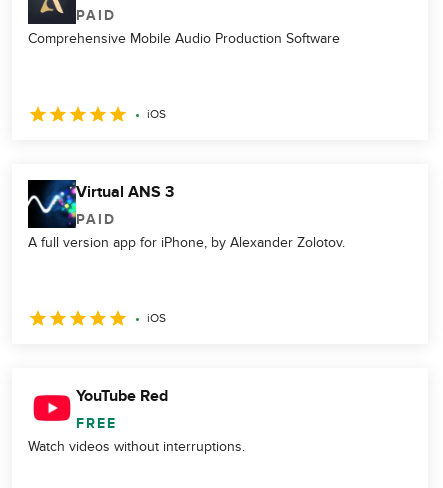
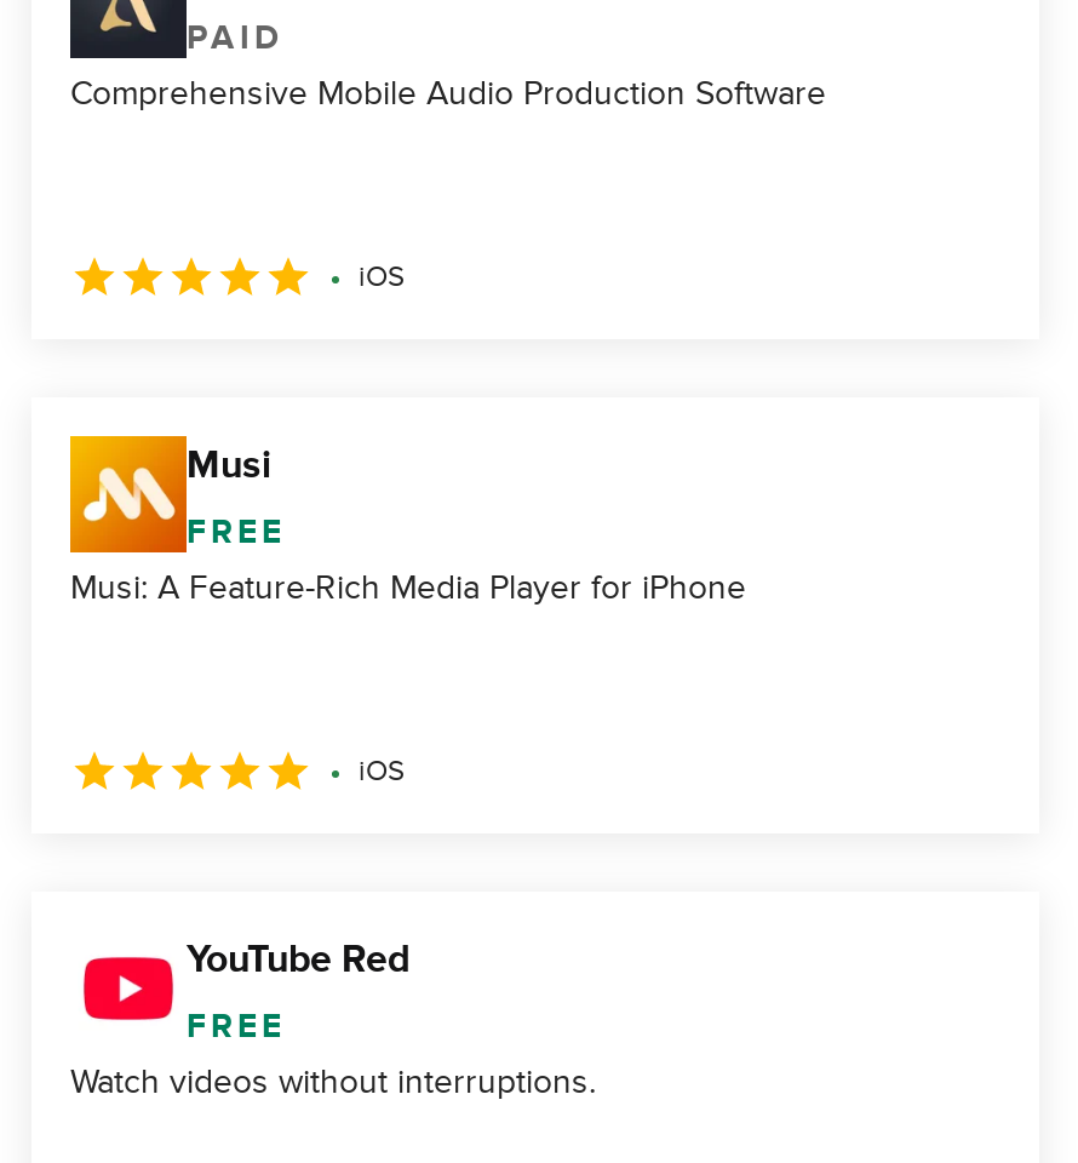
- [image]
- Virtual ANS 3
- PAID
- A full version app for iPhone, by Alexander Zolotov.
+ [image]
+ Musi
+ FREE
+ Musi: A Feature-Rich Media Player for iPhone
